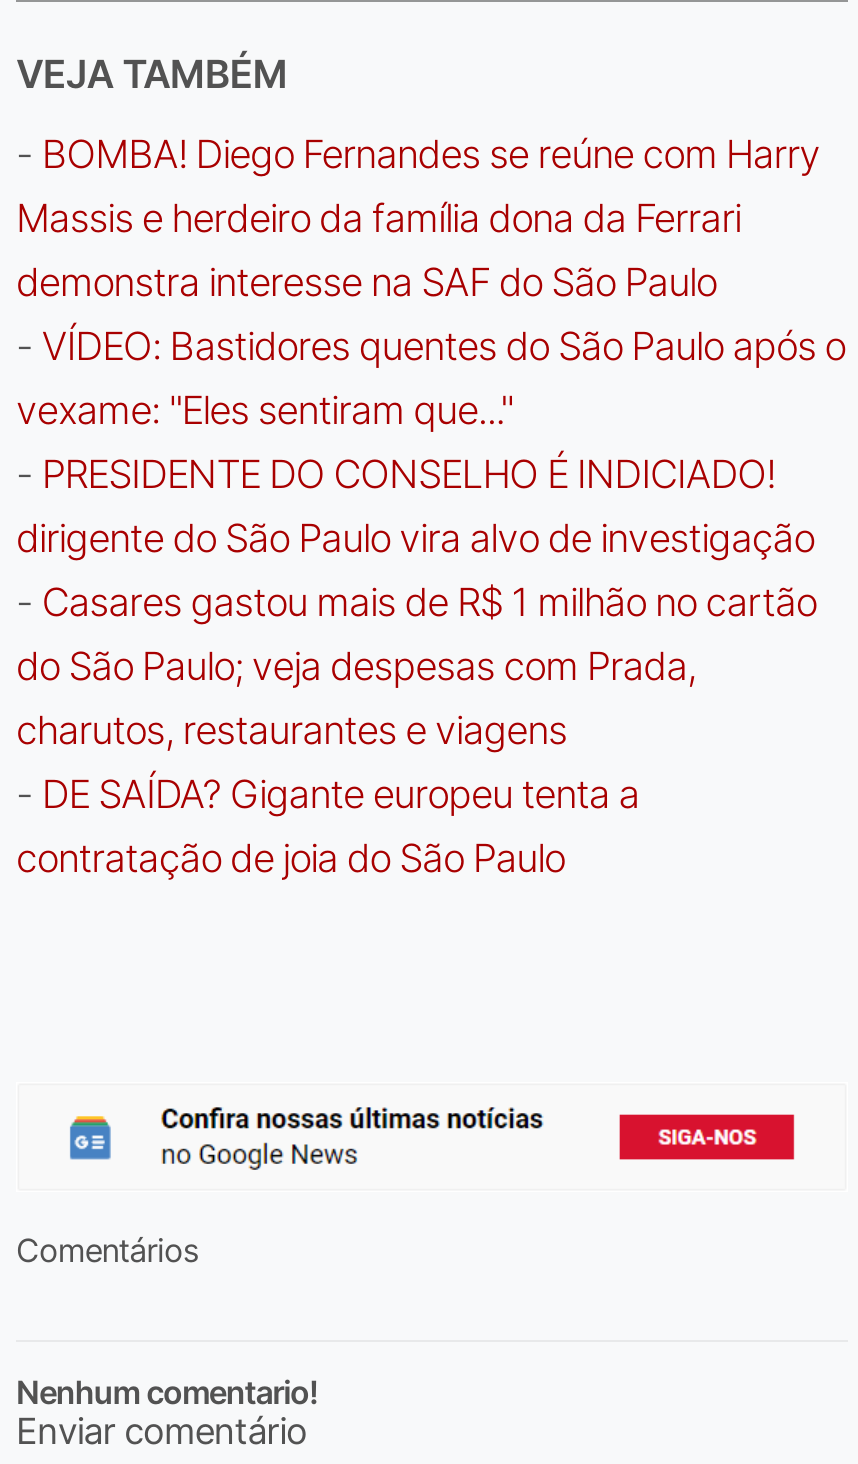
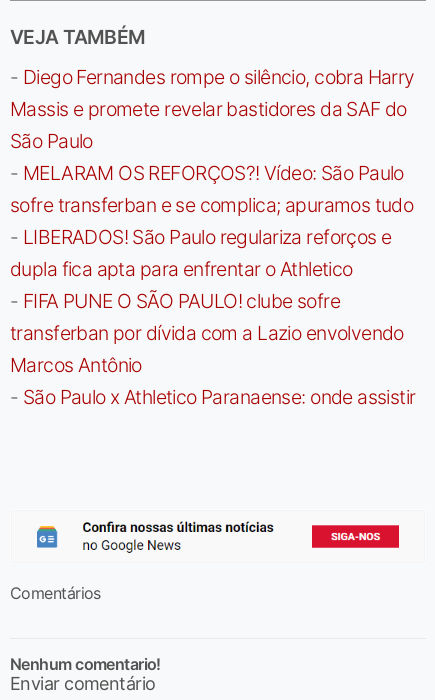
- - BOMBA! Diego Fernandes se reúne com Harry
- Massis e herdeiro da família dona da Ferrari
- demonstra interesse na SAF do São Paulo
- - VÍDEO: Bastidores quentes do São Paulo após o
- vexame: "Eles sentiram que..."
- - PRESIDENTE DO CONSELHO É INDICIADO!
- dirigente do São Paulo vira alvo de investigação
- - Casares gastou mais de R$ 1 milhão no cartão
- do São Paulo; veja despesas com Prada,
- charutos, restaurantes e viagens
- - DE SAÍDA? Gigante europeu tenta a
- contratação de joia do São Paulo
+ - Diego Fernandes rompe o silêncio, cobra Harry
+ Massis e promete revelar bastidores da SAF do
+ São Paulo
+ - MELARAM OS REFORÇOS?! Vídeo: São Paulo
+ sofre transferban e se complica; apuramos tudo
+ - LIBERADOS! São Paulo regulariza reforços e
+ dupla fica apta para enfrentar o Athletico
+ - FIFA PUNE O SÃO PAULO! clube sofre
+ transferban por dívida com a Lazio envolvendo
+ Marcos Antônio
+ - São Paulo x Athletico Paranaense: onde assistir
